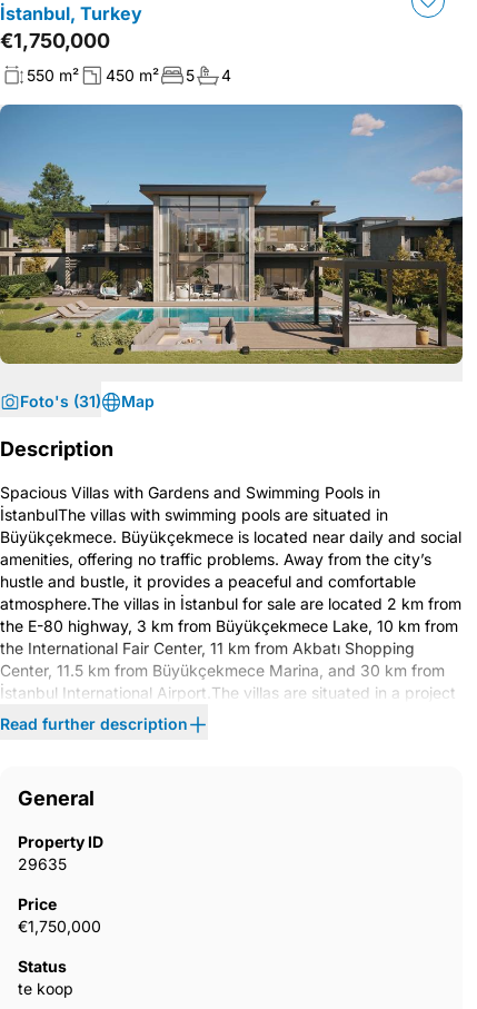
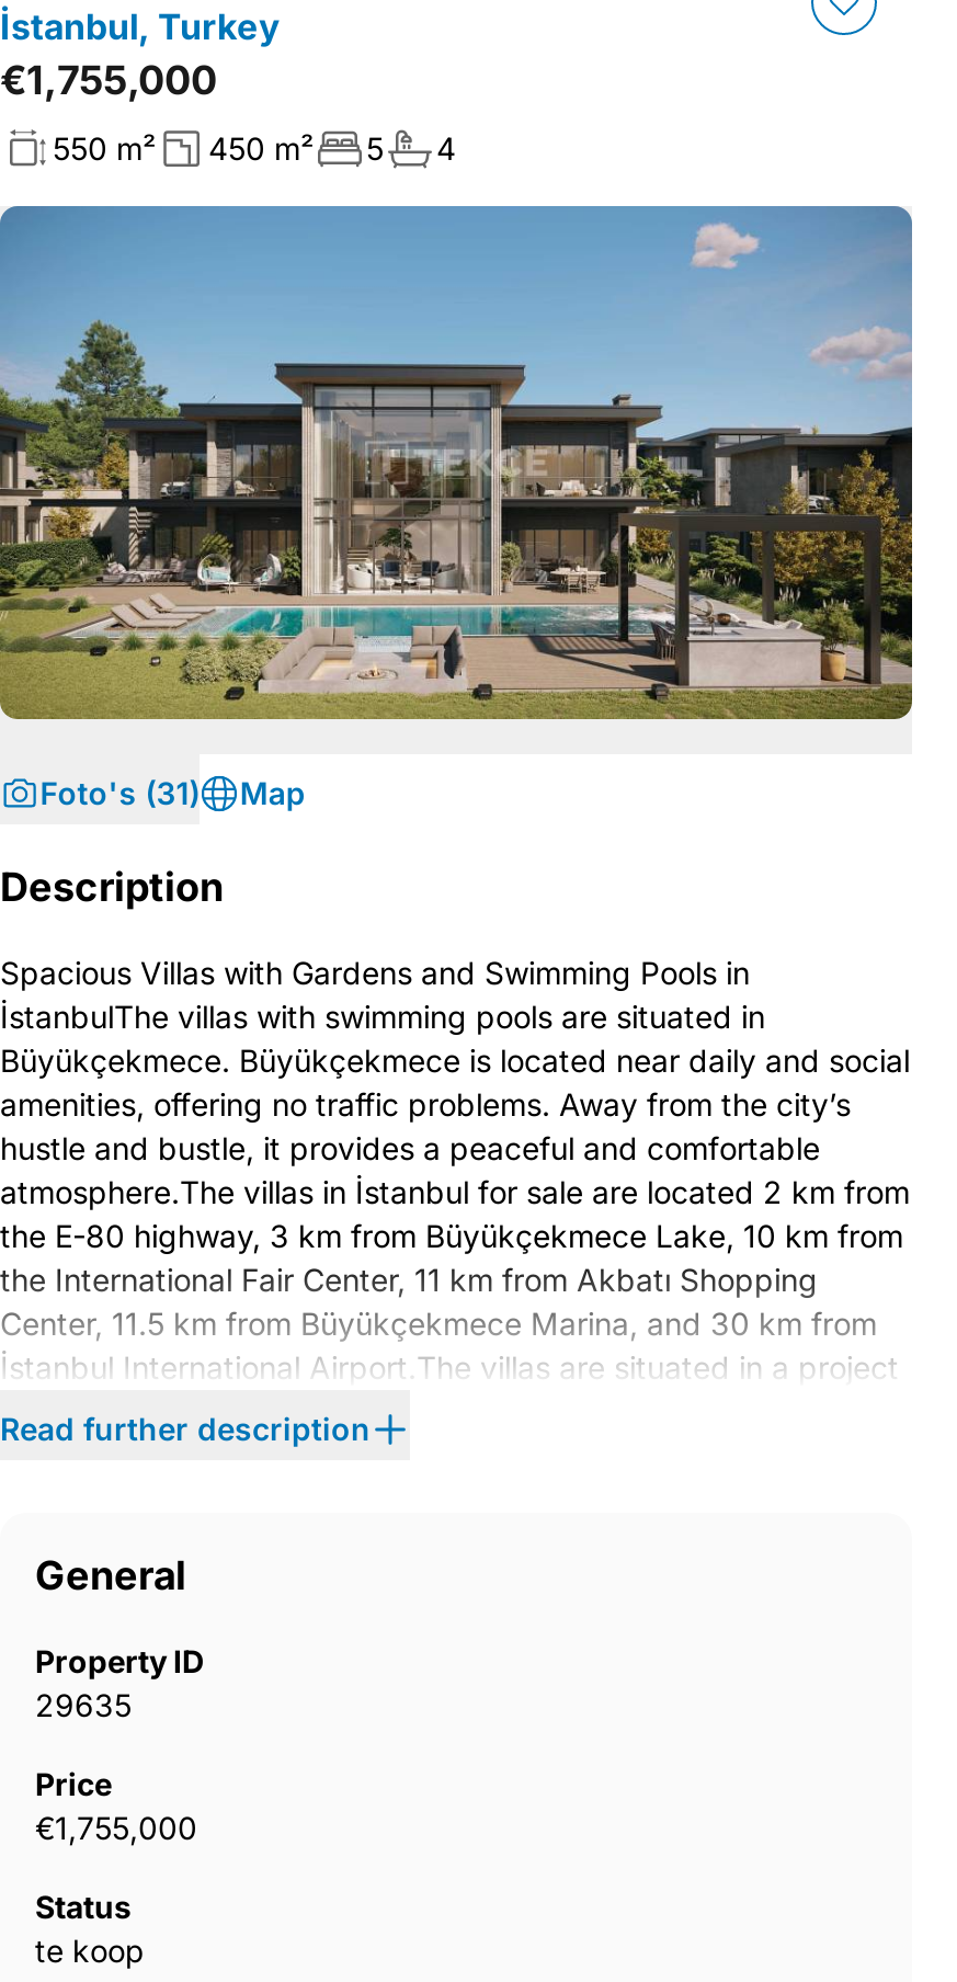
- €1,750,000
+ €1,755,000

- €1,750,000
+ €1,755,000
